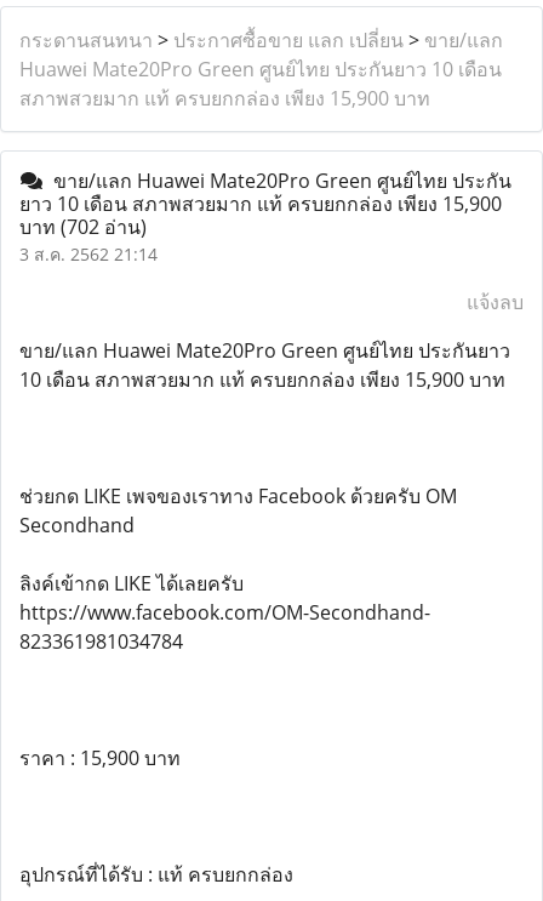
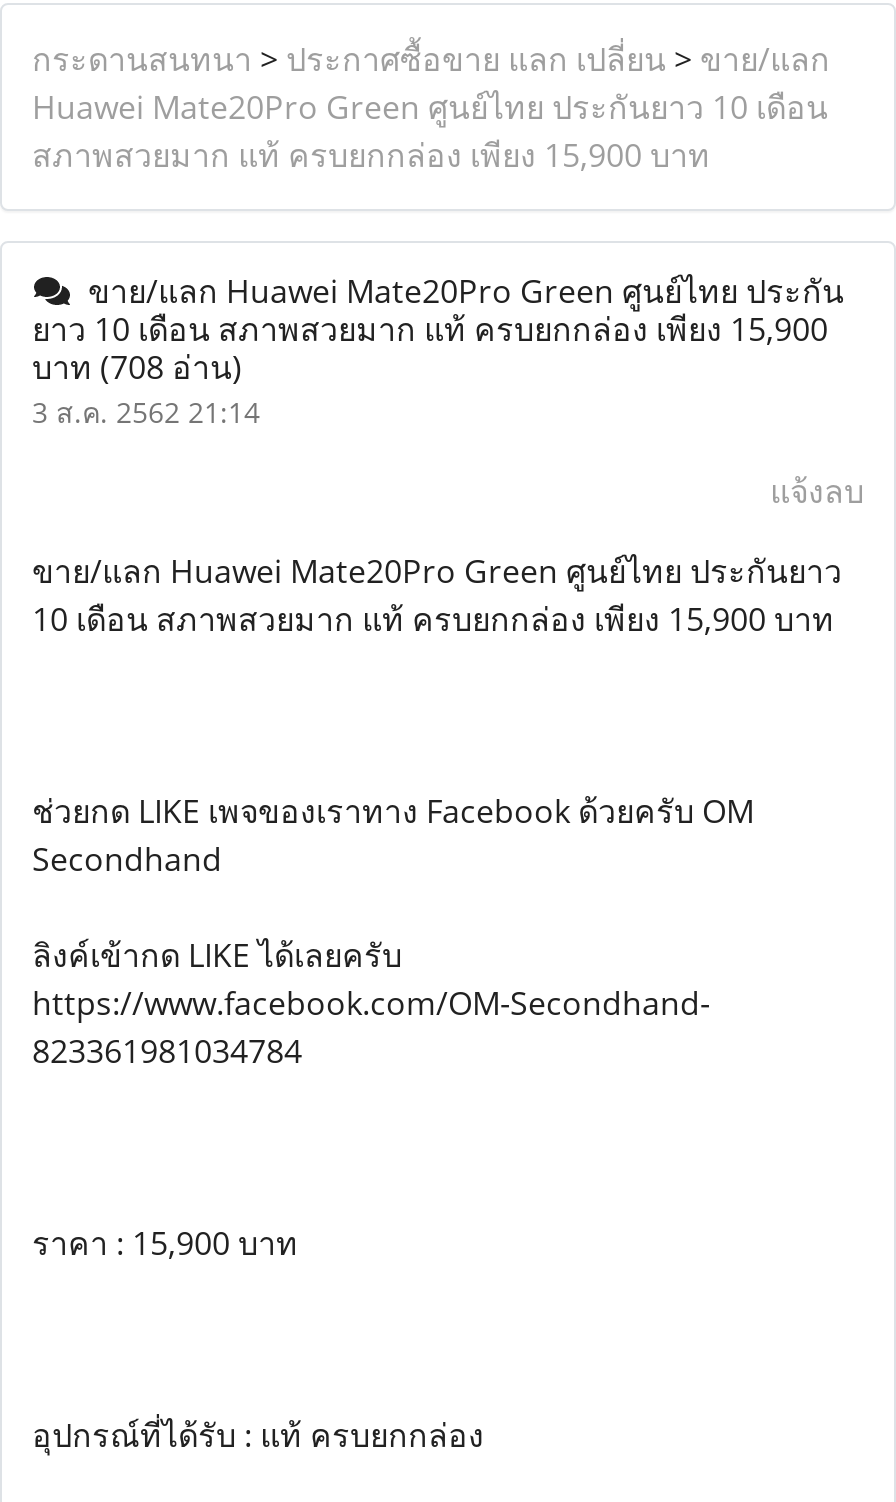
- บาท(702 อ่าน)
+ บาท(708 อ่าน)
